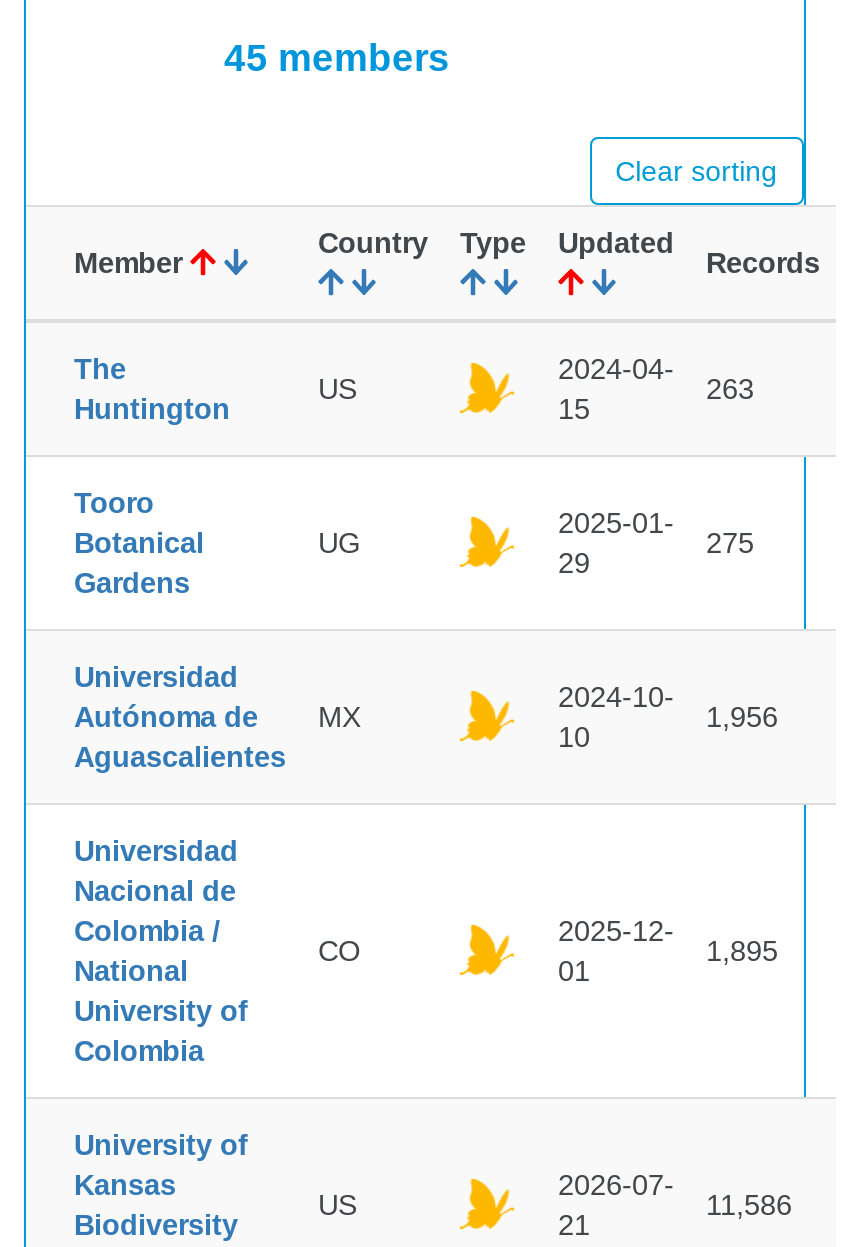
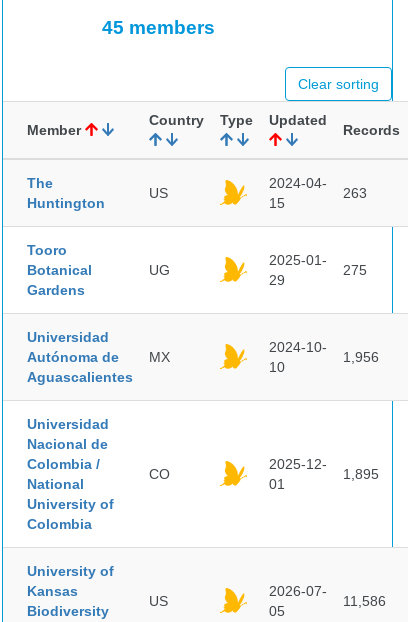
- 21
+ 05
